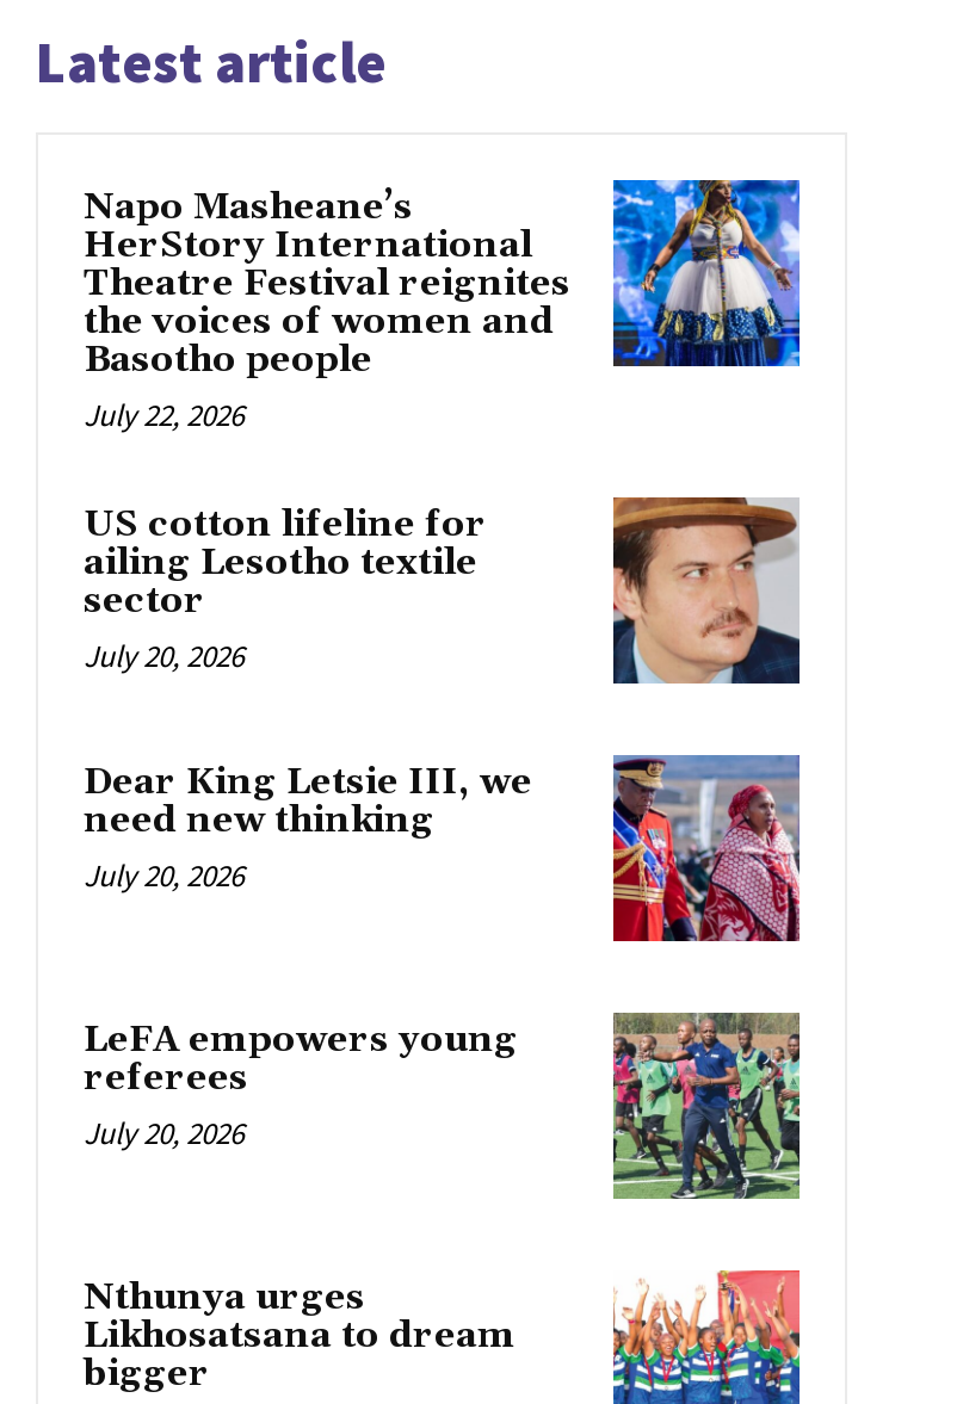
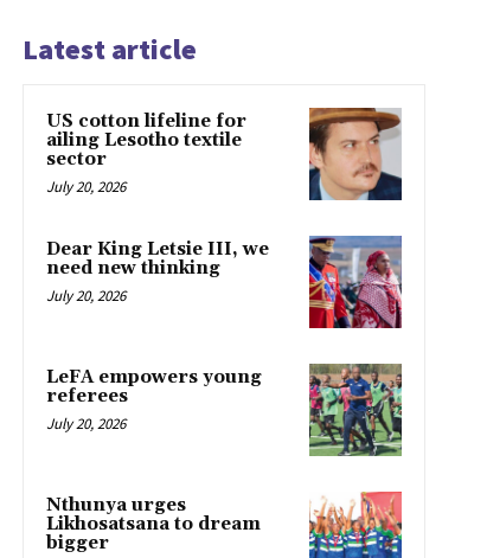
- [image]
- Napo Masheane’s
- HerStory International
- Theatre Festival reignites
- the voices of women and
- Basotho people
- July 22, 2026
